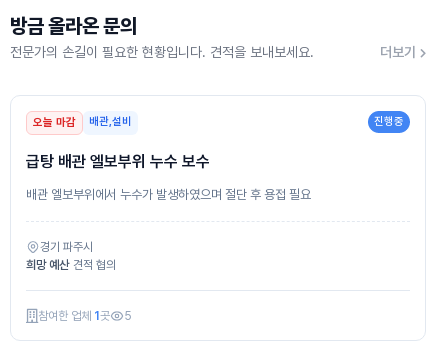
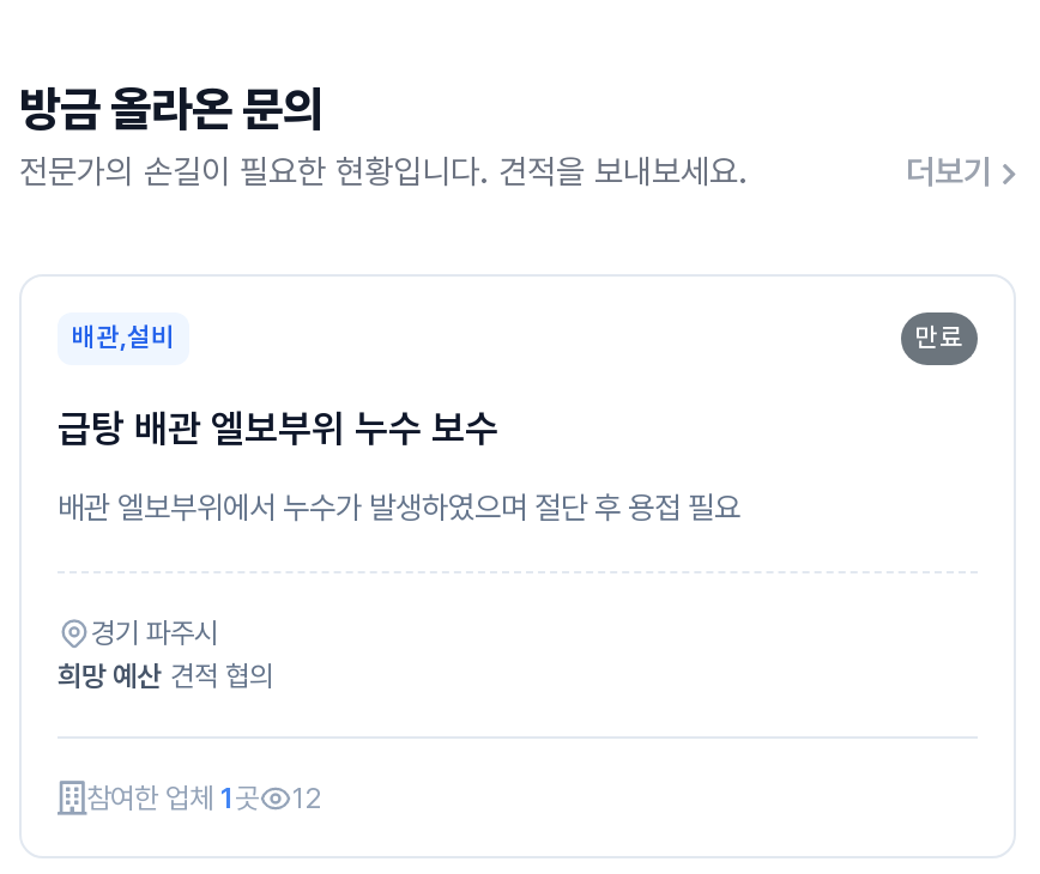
- 오늘 마감

- 진행중
+ 만료

- 참여한 업체 1 곳 5
+ 참여한 업체 1 곳 12
